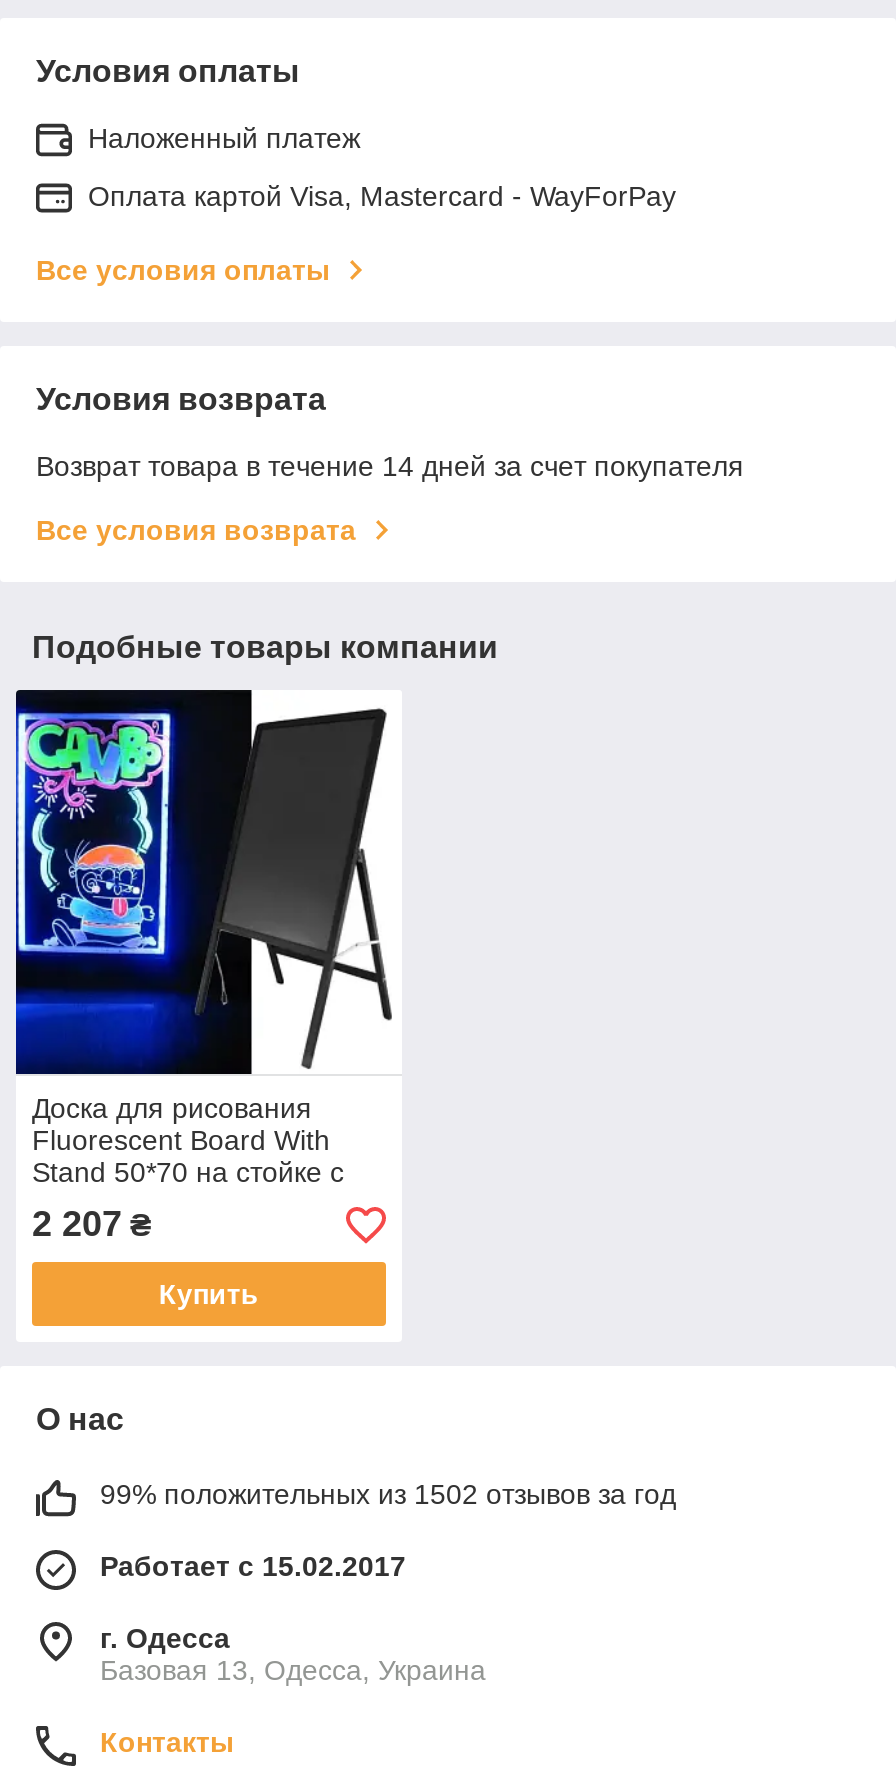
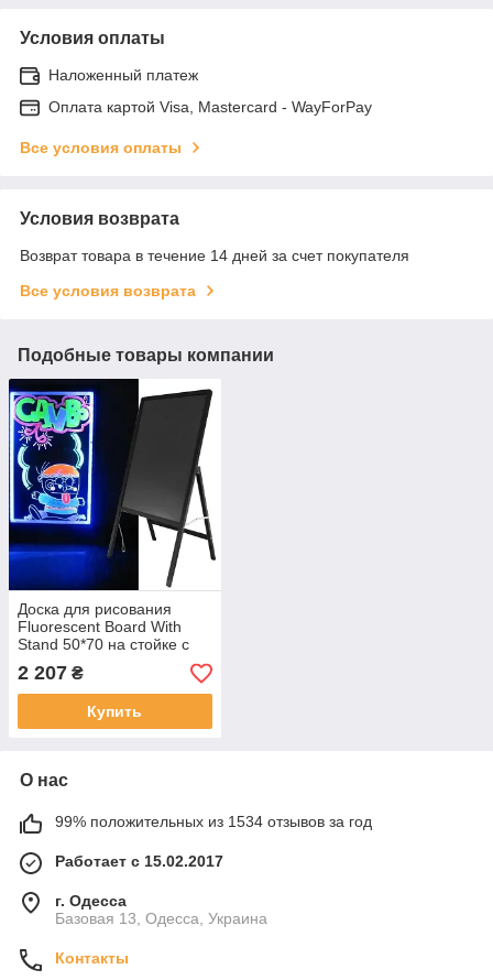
- 99% положительных из 1502 отзывов за год
+ 99% положительных из 1534 отзывов за год
